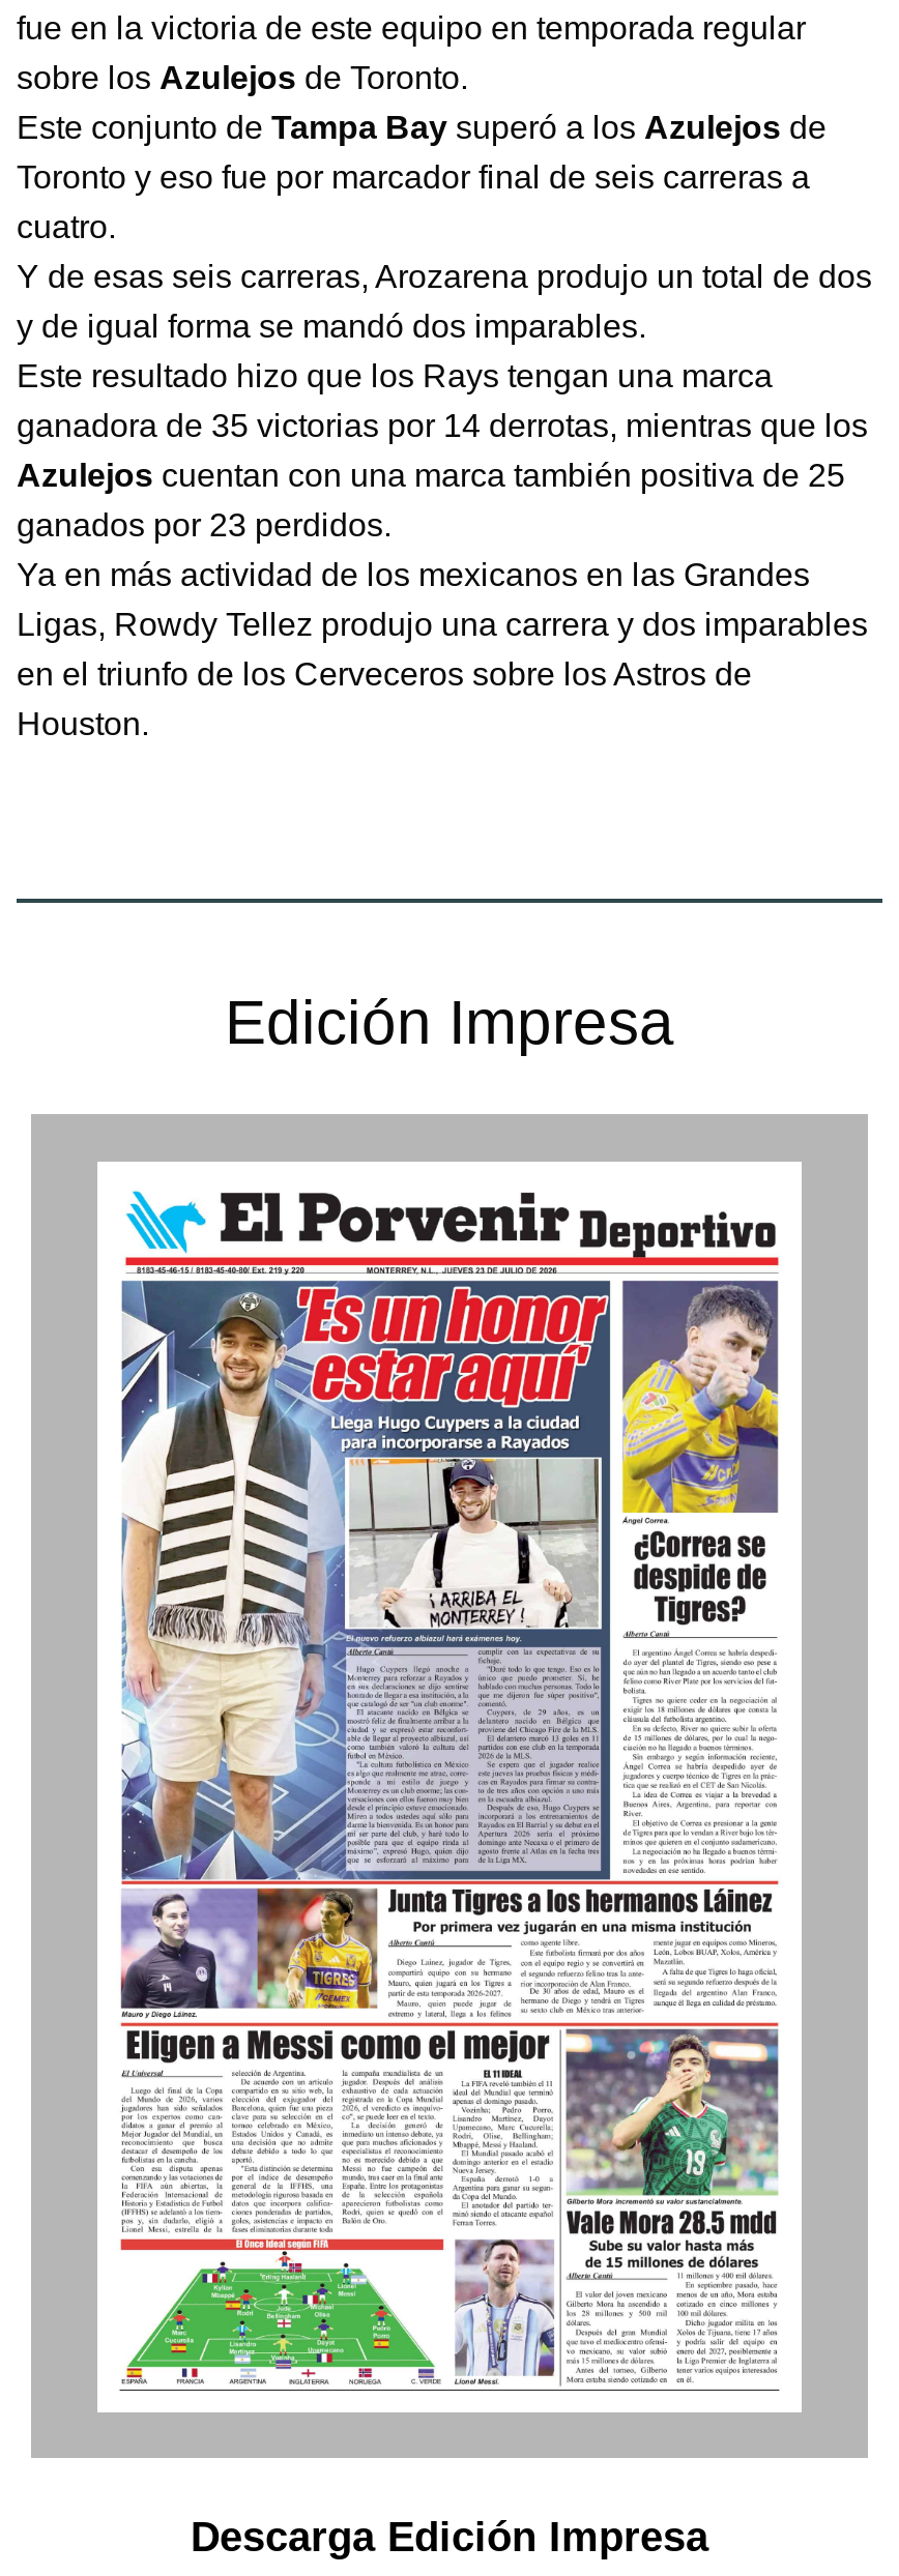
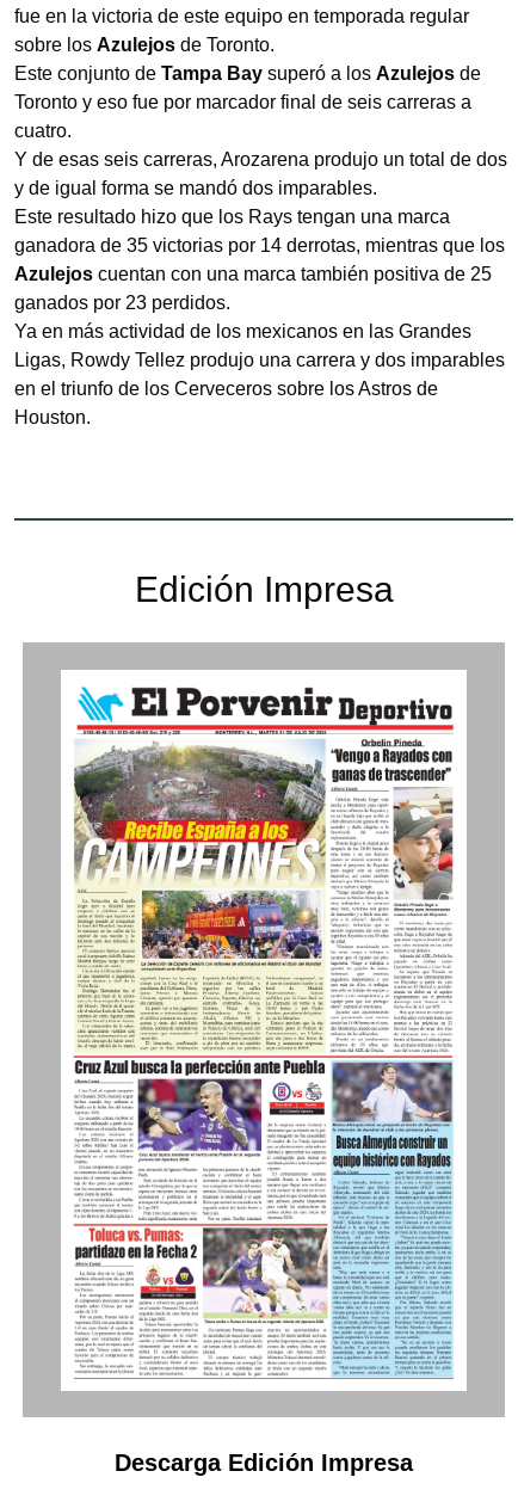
- [image]
+ [image]
